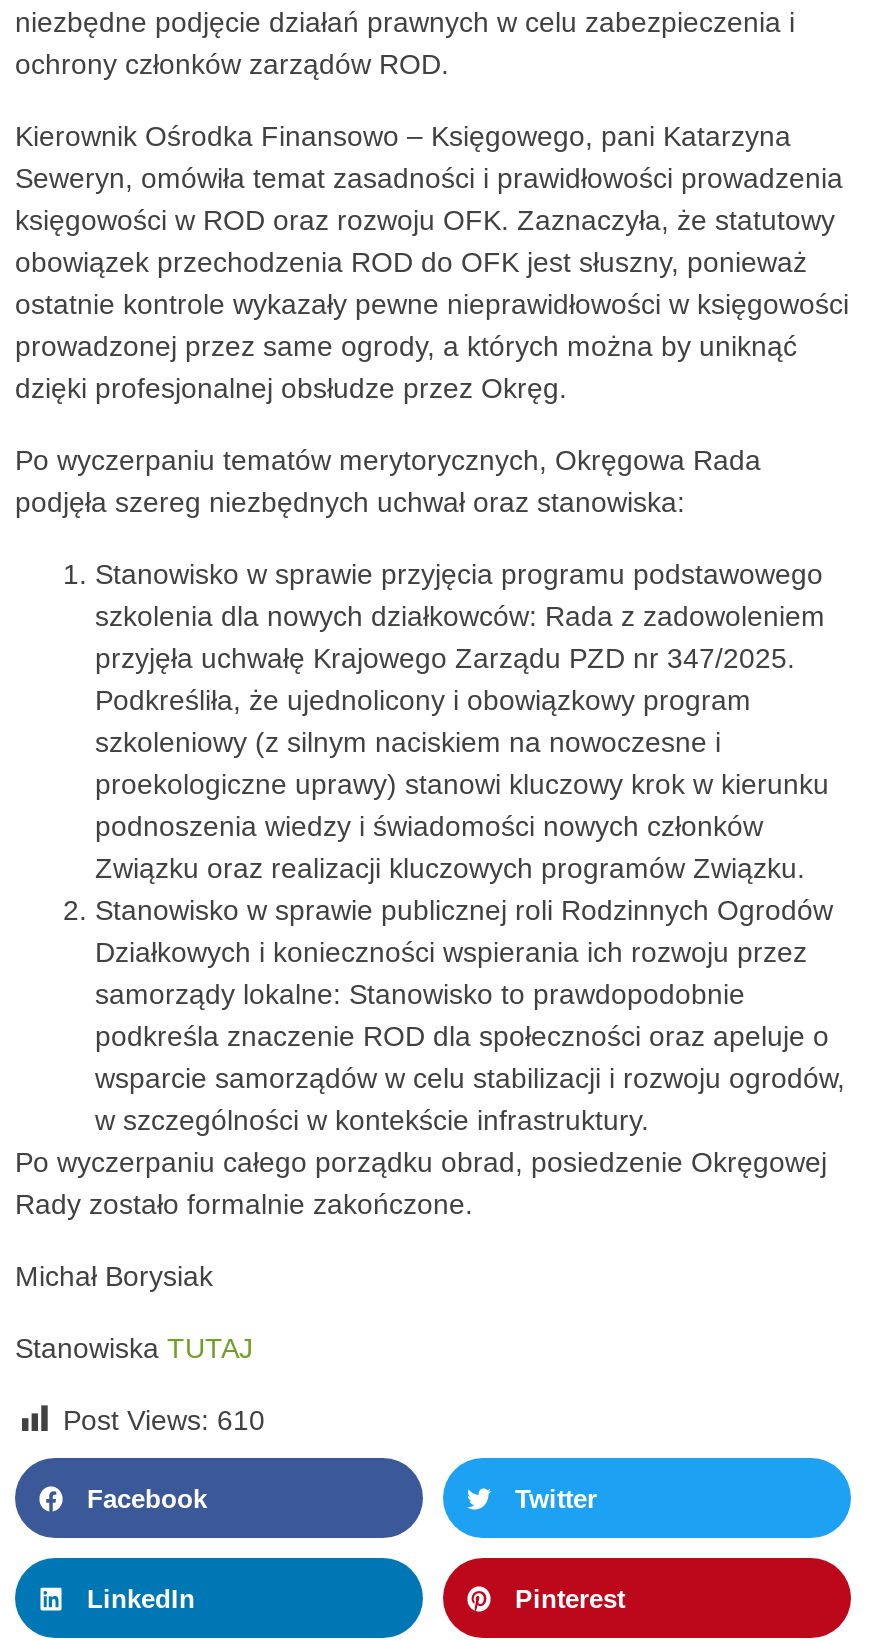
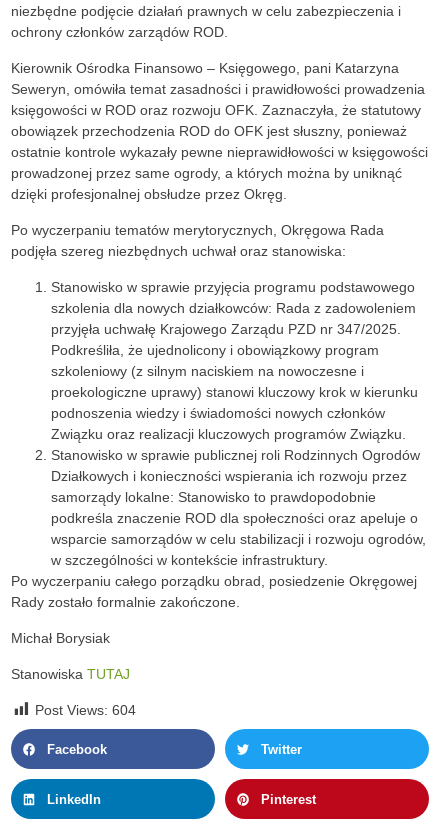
- Post Views: 610
+ Post Views: 604
